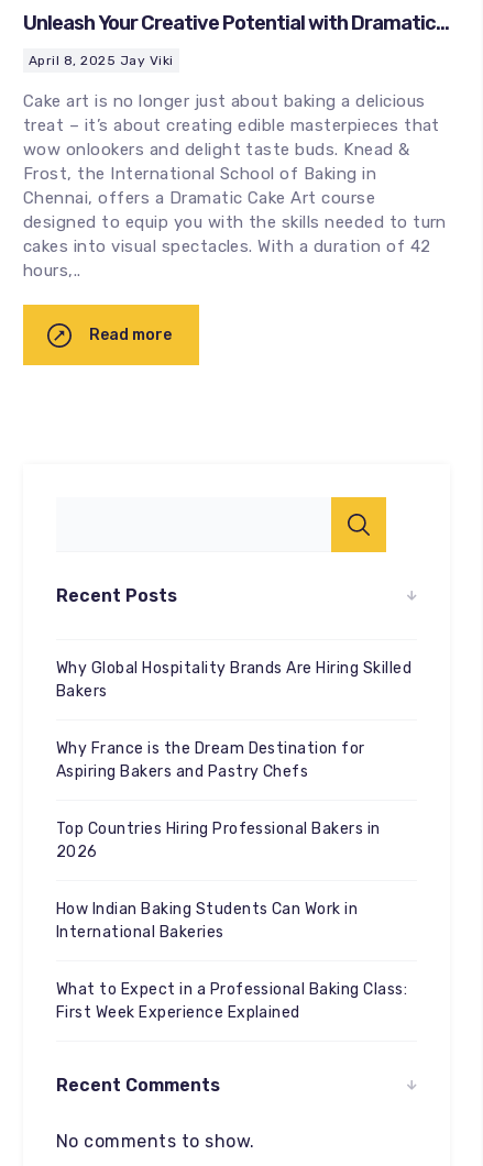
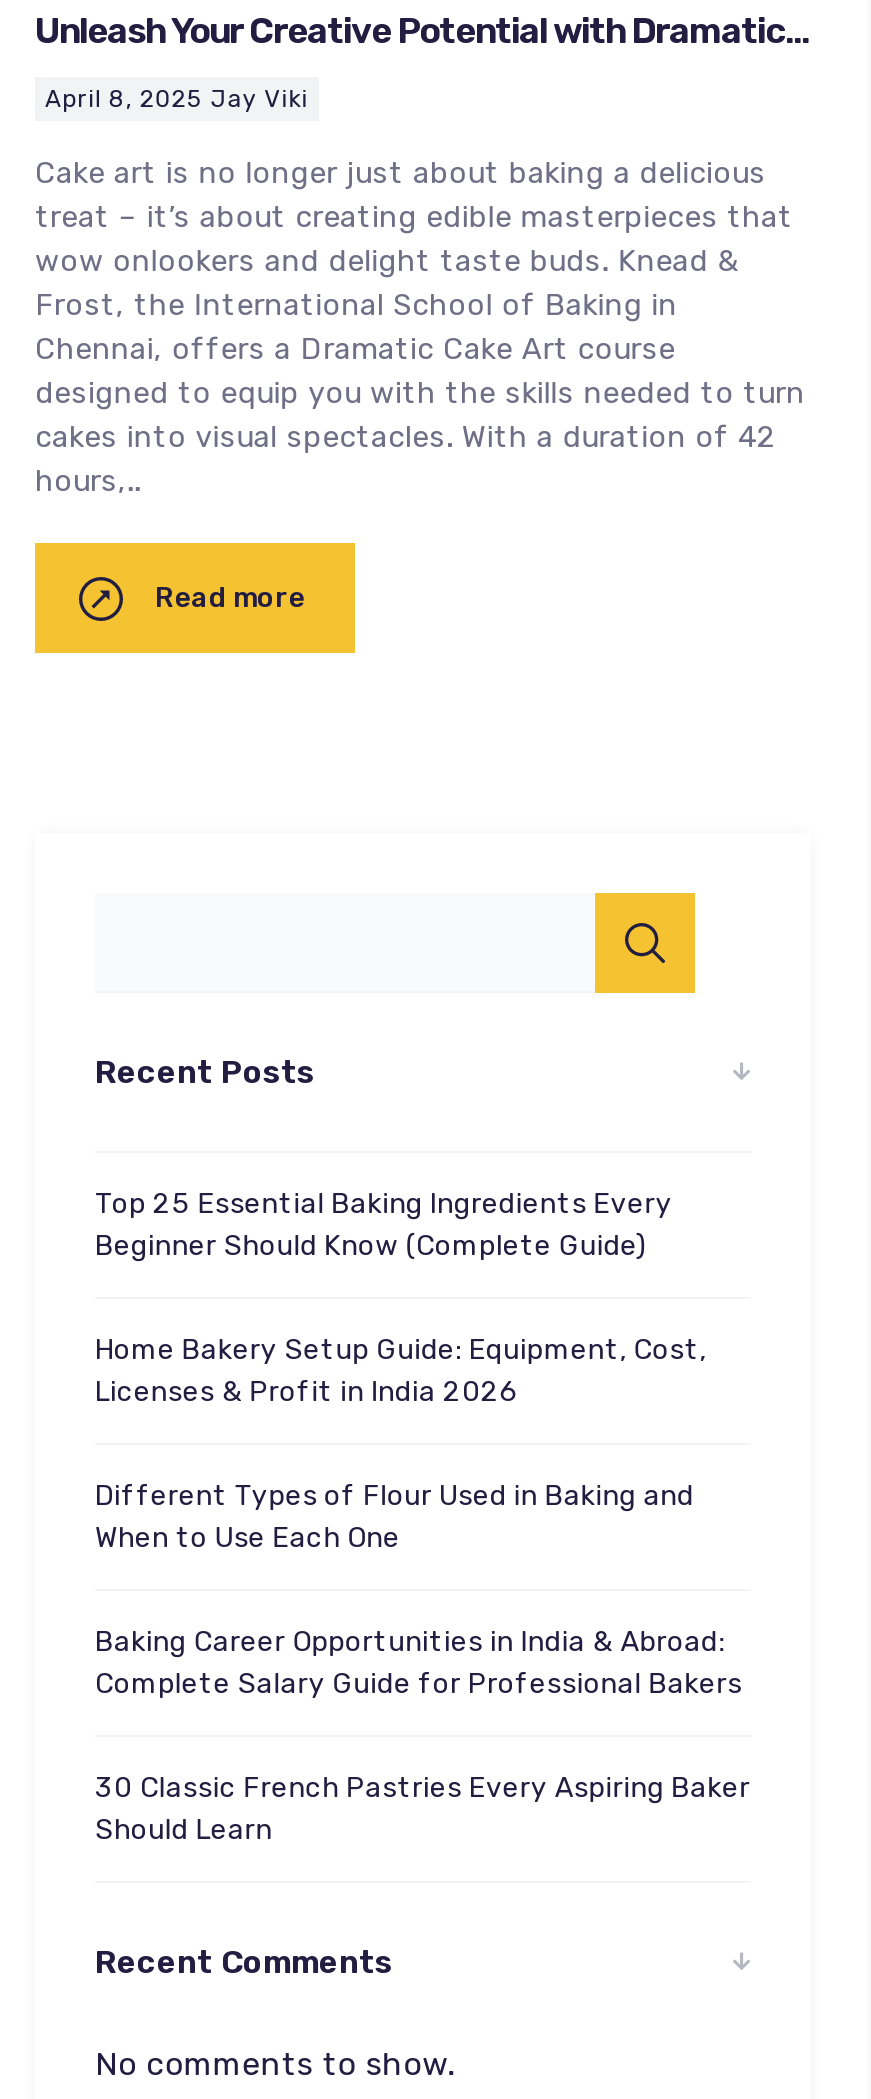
- Why Global Hospitality Brands Are Hiring Skilled
- Bakers
+ Top 25 Essential Baking Ingredients Every
+ Beginner Should Know (Complete Guide)

- Why France is the Dream Destination for
- Aspiring Bakers and Pastry Chefs
+ Home Bakery Setup Guide: Equipment, Cost,
+ Licenses & Profit in India 2026

- Top Countries Hiring Professional Bakers in
- 2026
+ Different Types of Flour Used in Baking and
+ When to Use Each One

- How Indian Baking Students Can Work in
- International Bakeries
+ Baking Career Opportunities in India & Abroad:
+ Complete Salary Guide for Professional Bakers

- What to Expect in a Professional Baking Class:
- First Week Experience Explained
+ 30 Classic French Pastries Every Aspiring Baker
+ Should Learn
